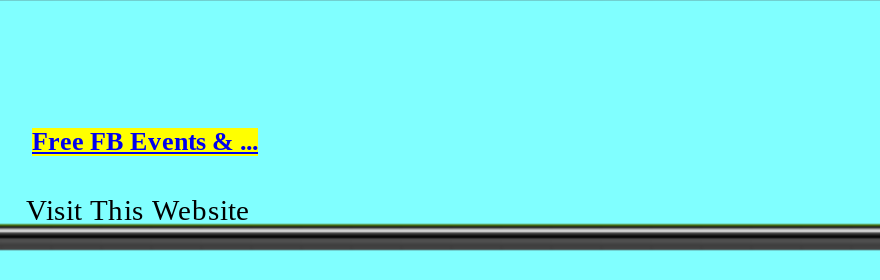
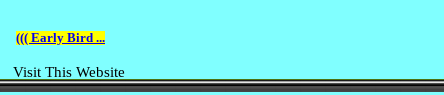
- Free FB Events & ...
+ ((( Early Bird ...
